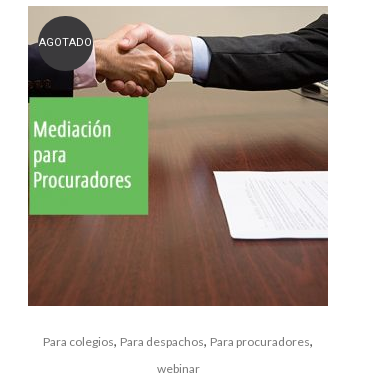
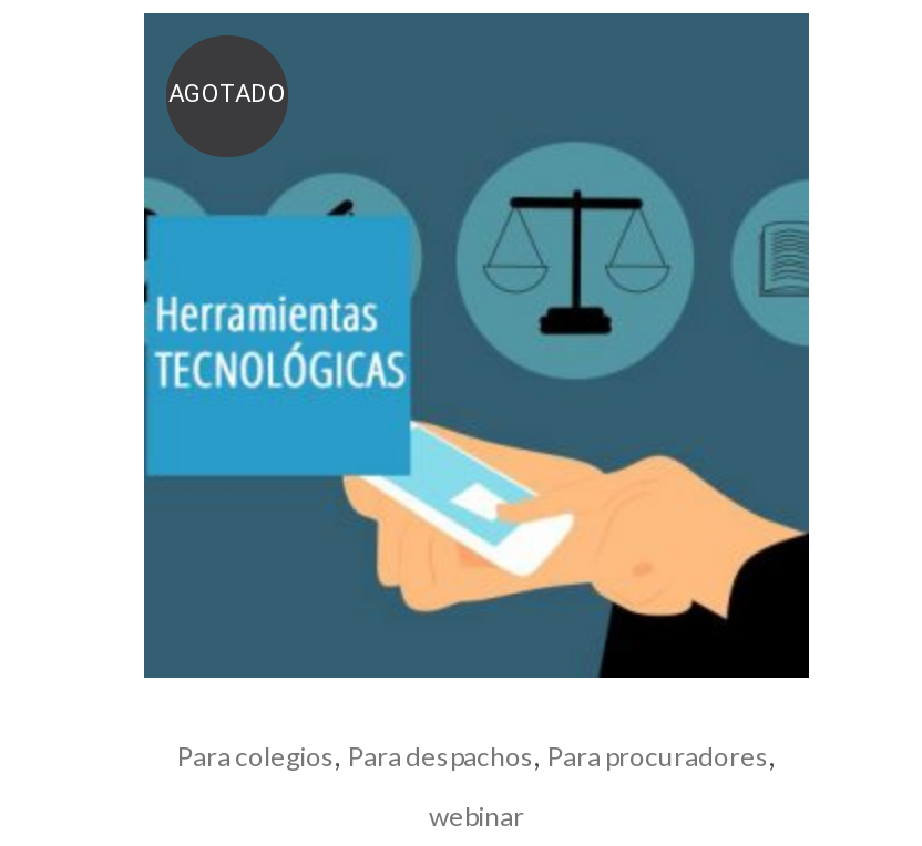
- [image]
+ [image]
